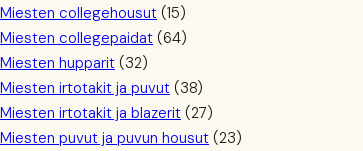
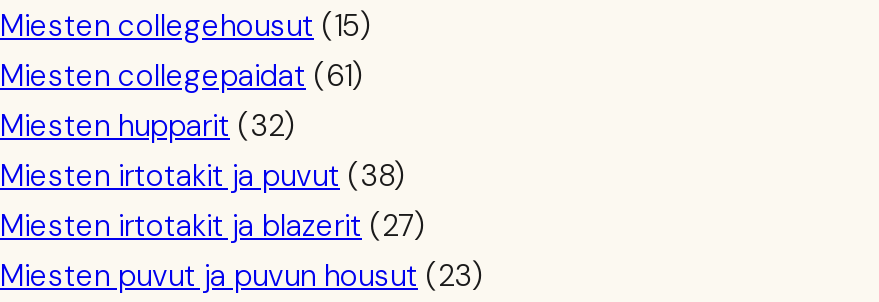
- Miesten collegepaidat (64)
+ Miesten collegepaidat (61)
